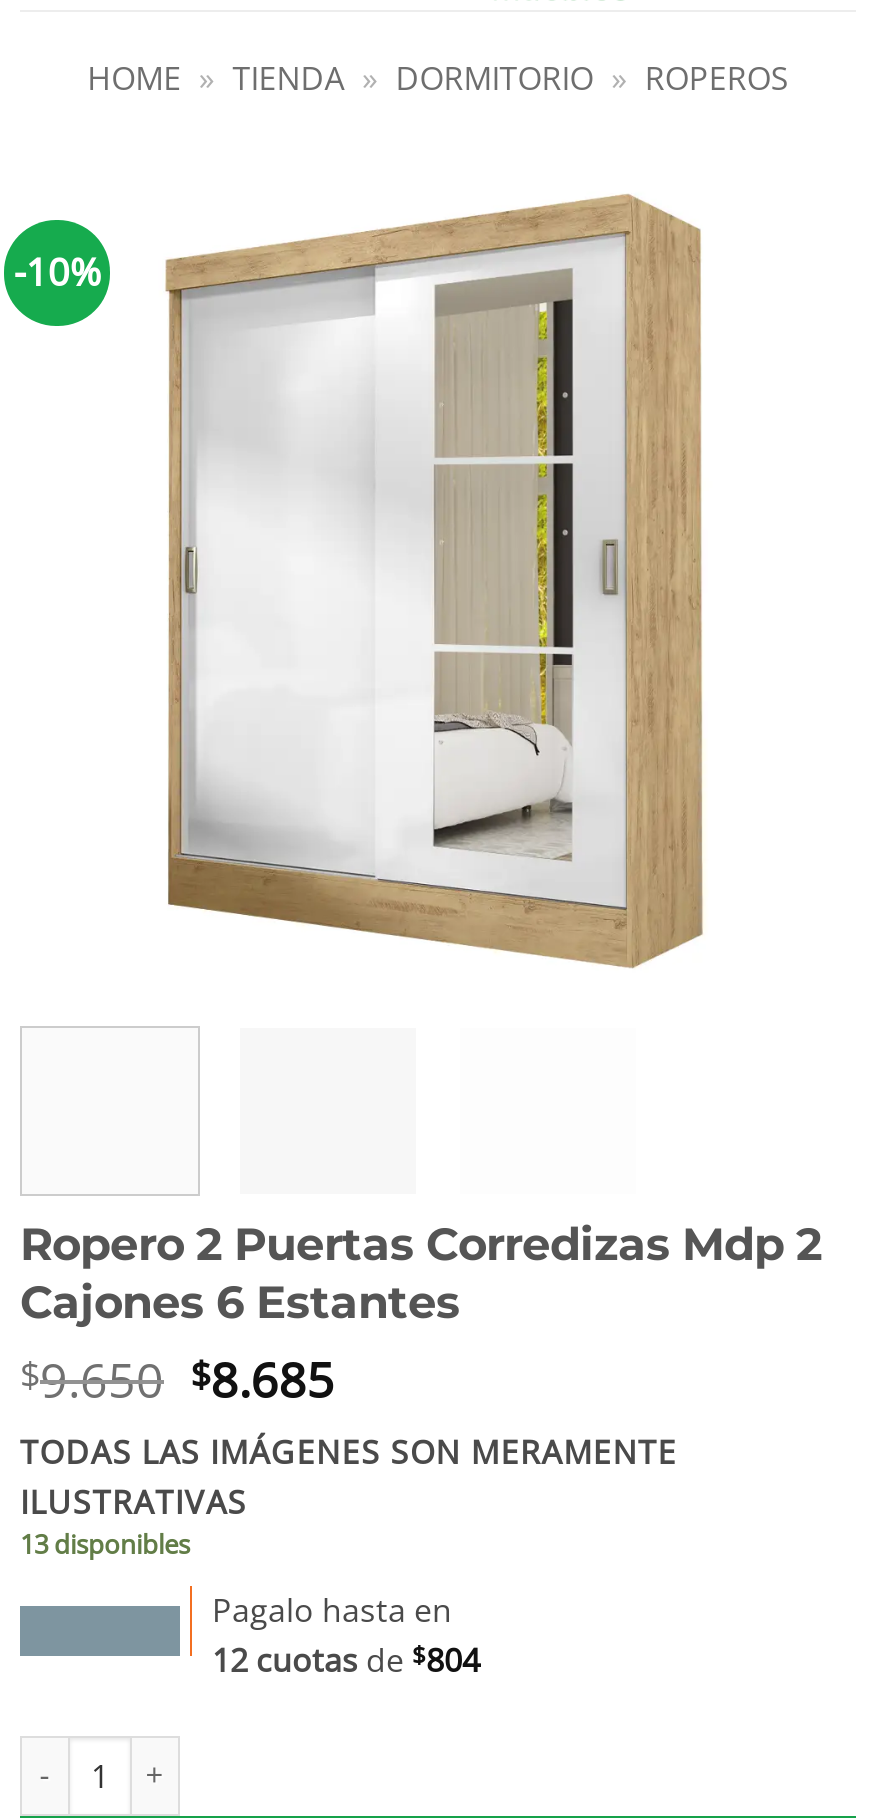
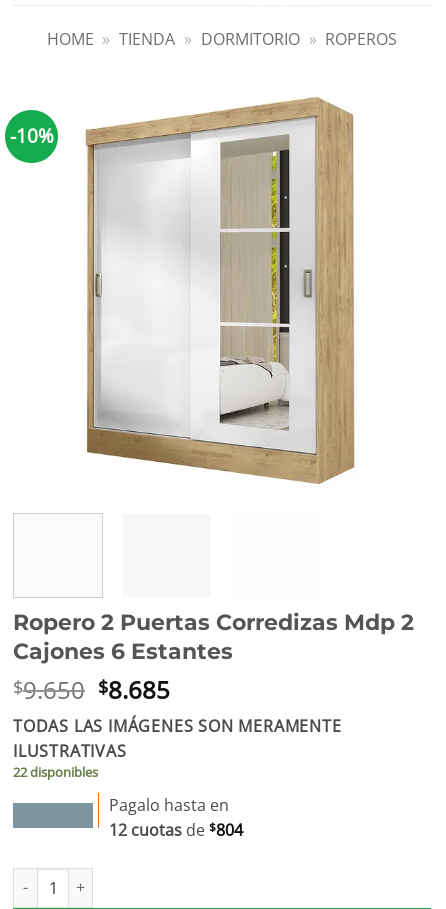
- 13 disponibles
+ 22 disponibles
